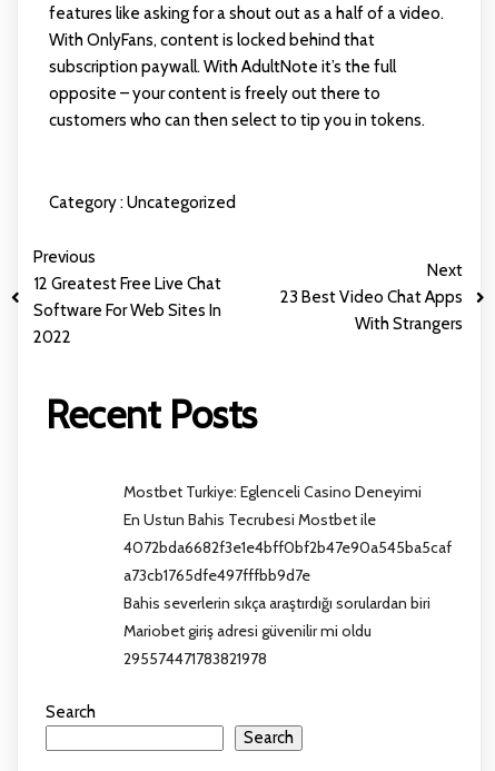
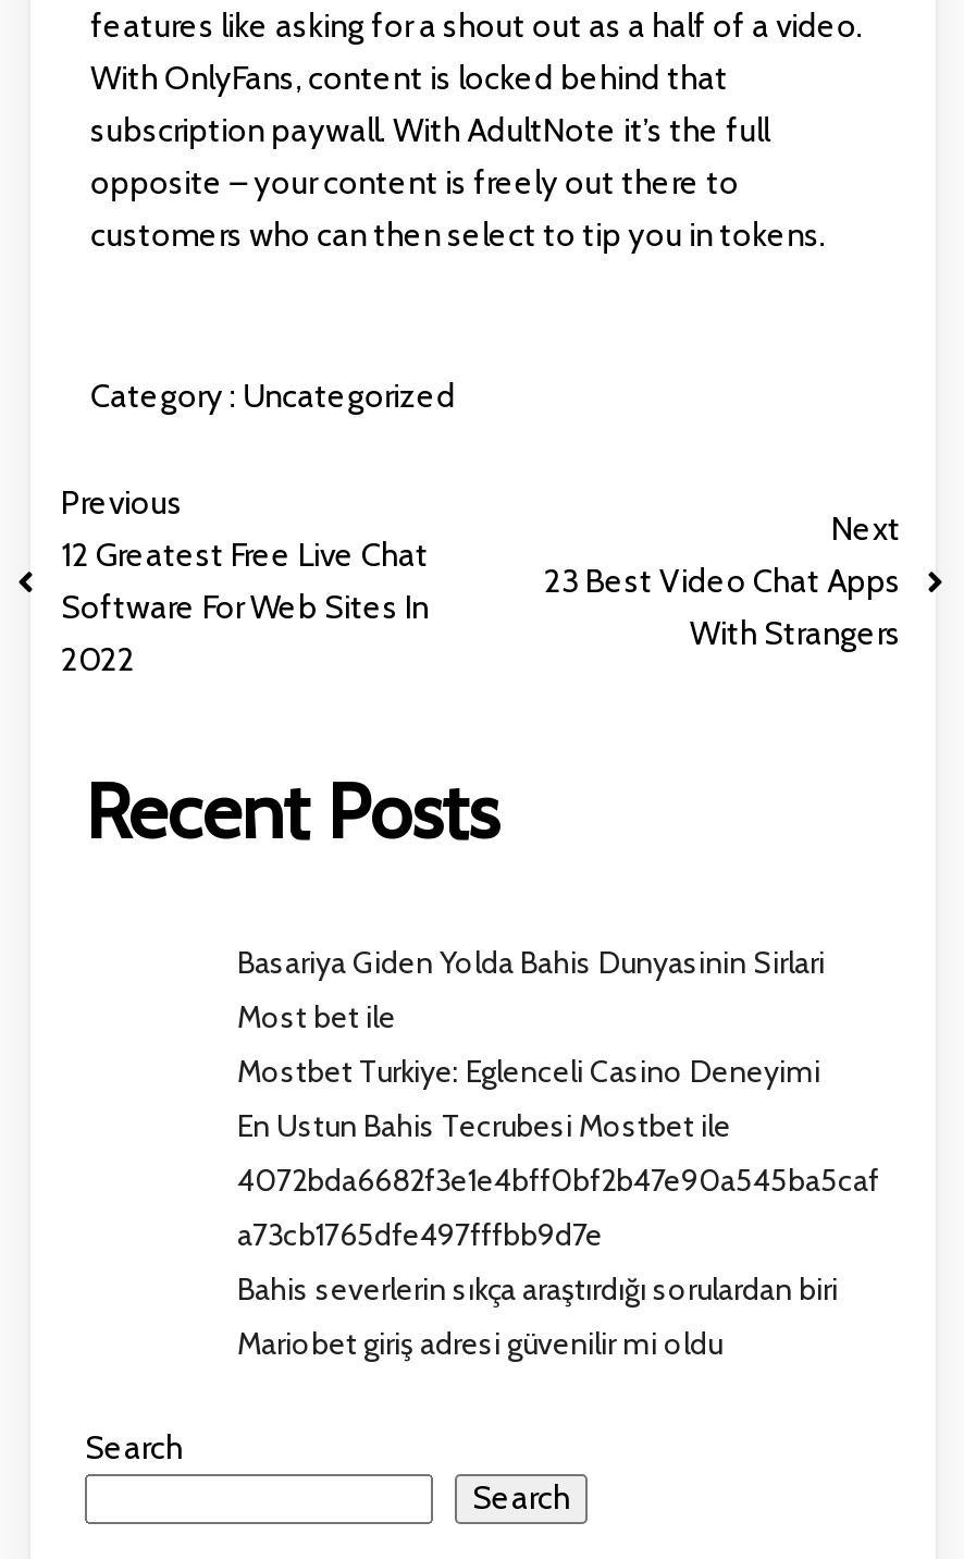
+ Basariya Giden Yolda Bahis Dunyasinin Sirlari
+ Most bet ile

moved down: Mostbet Turkiye: Eglenceli Casino Deneyimi | En Ustun Bahis Tecrubesi Mostbet ile | a73cb1765dfe497fffbb9d7e | Bahis severlerin sıkça araştırdığı sorulardan biri | Mariobet giriş adresi güvenilir mi oldu

- 295574471783821978
